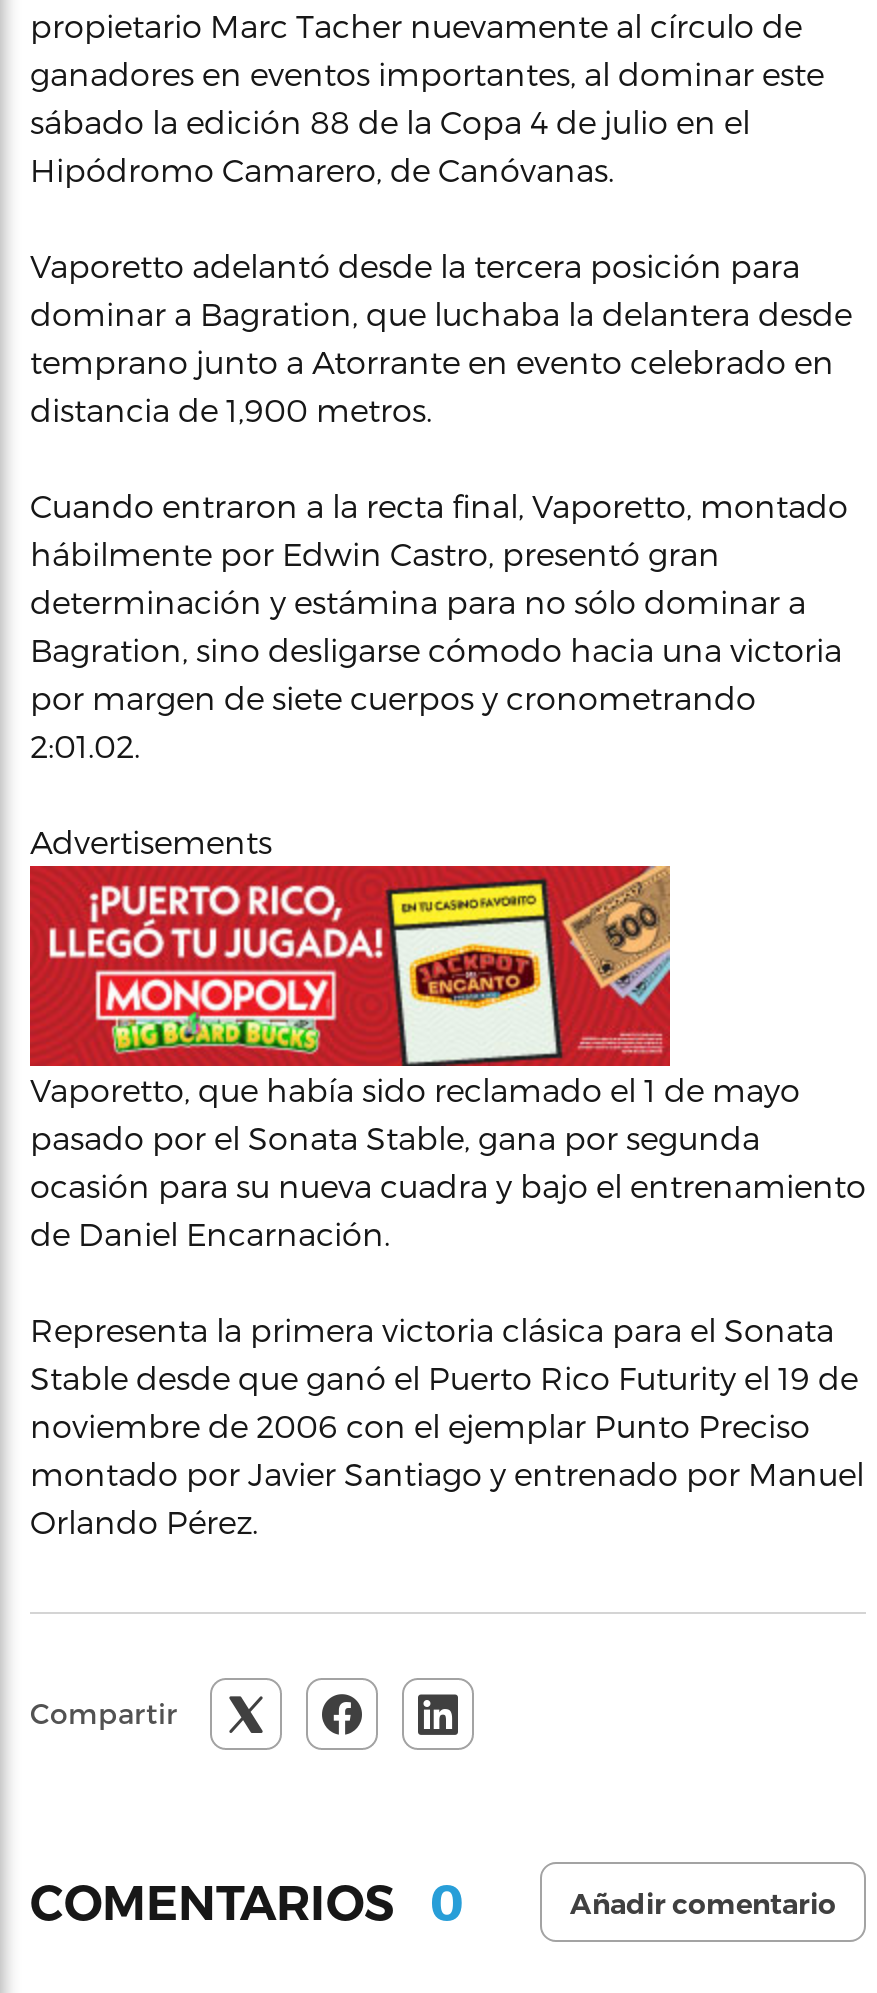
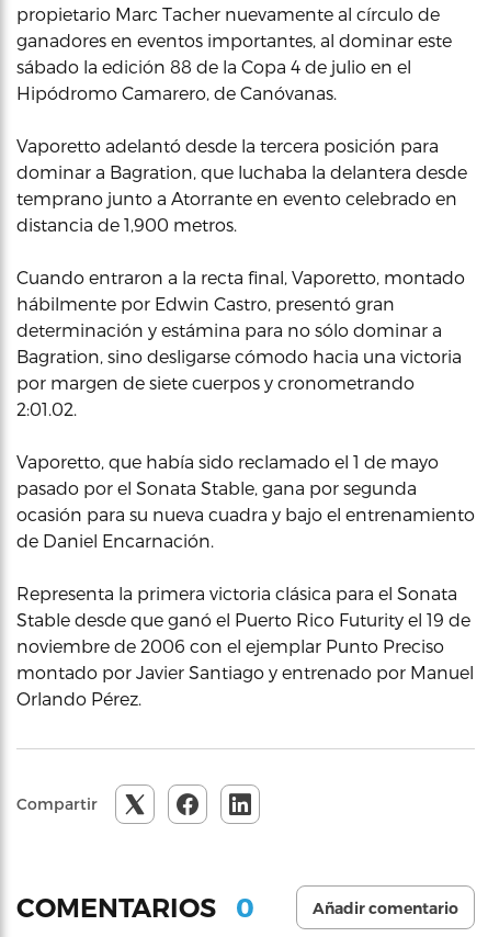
- Advertisements

- [image]
